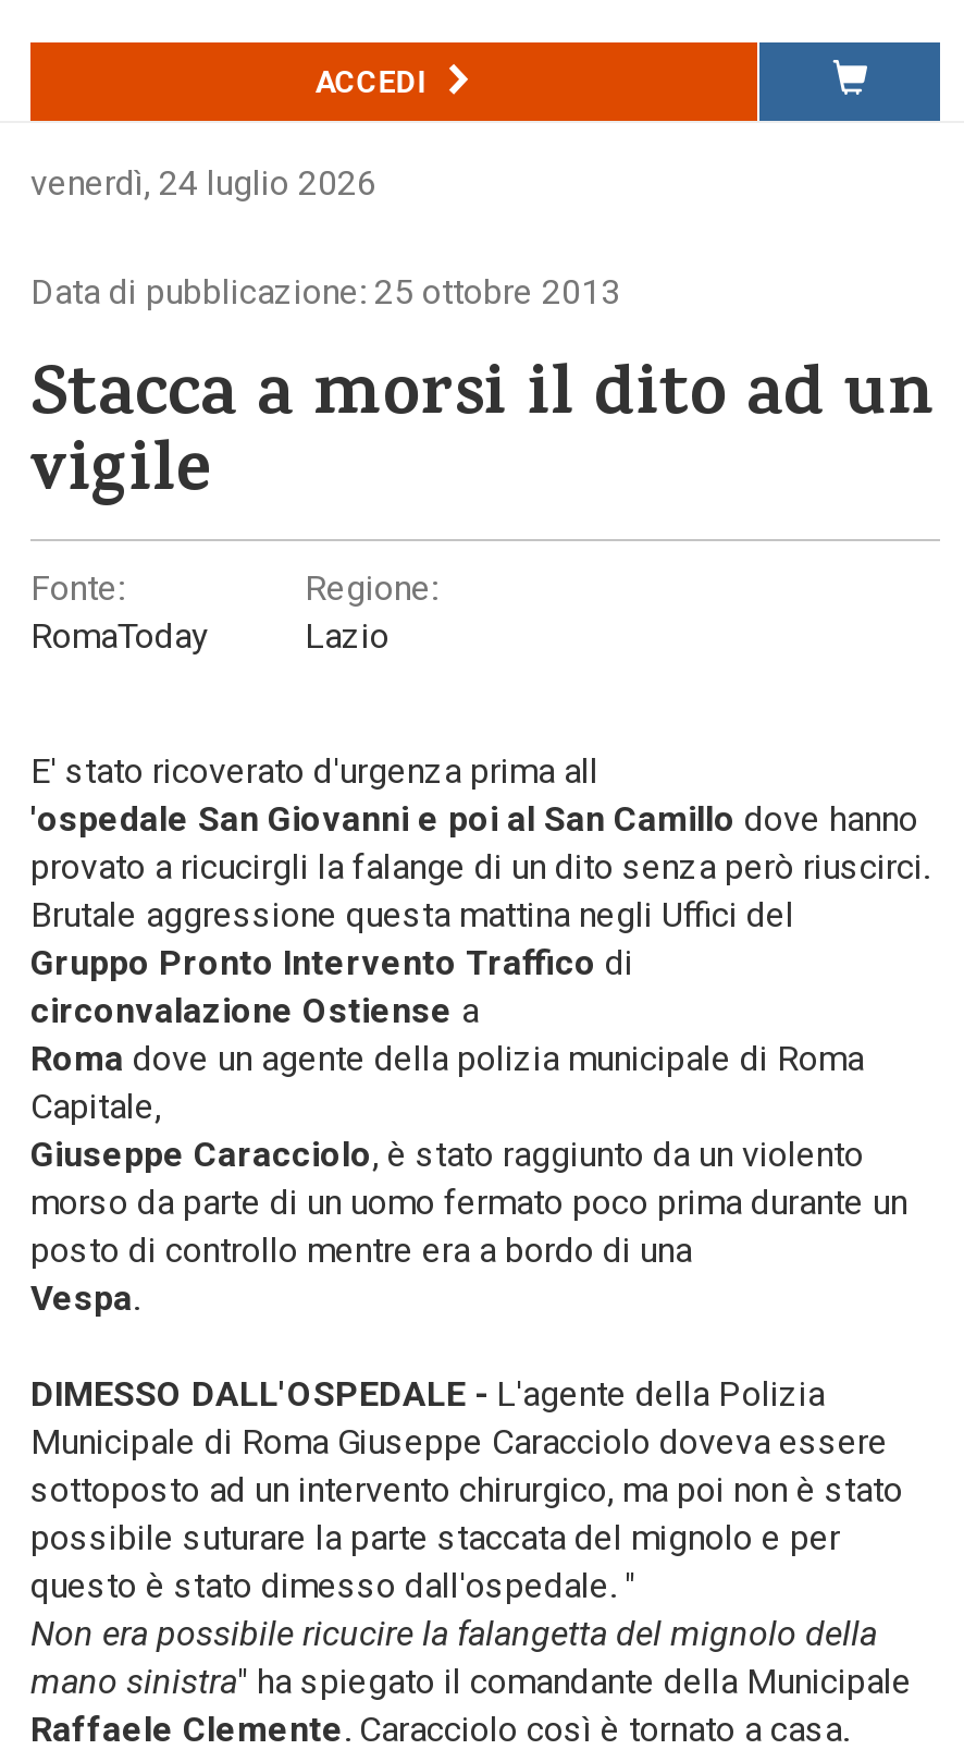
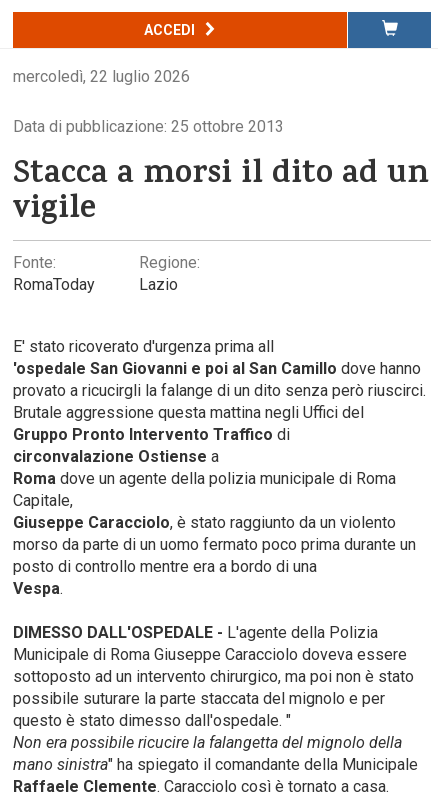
- venerdì, 24 luglio 2026
+ mercoledì, 22 luglio 2026
